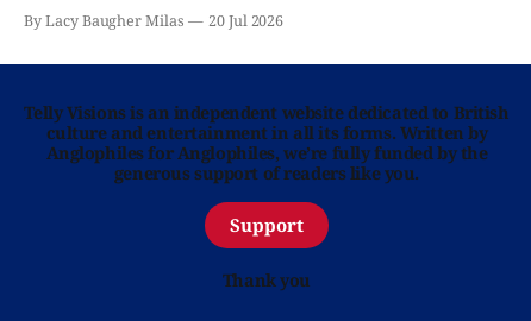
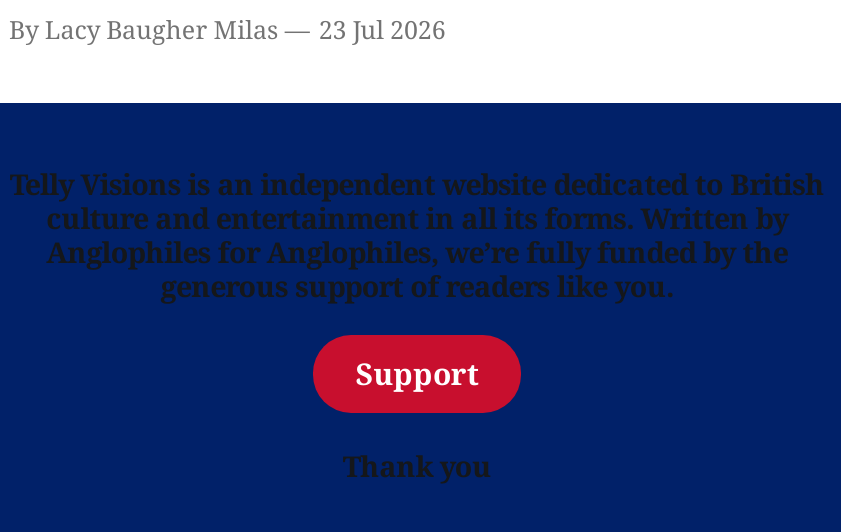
- By Lacy Baugher Milas 20 Jul 2026
+ By Lacy Baugher Milas 23 Jul 2026
